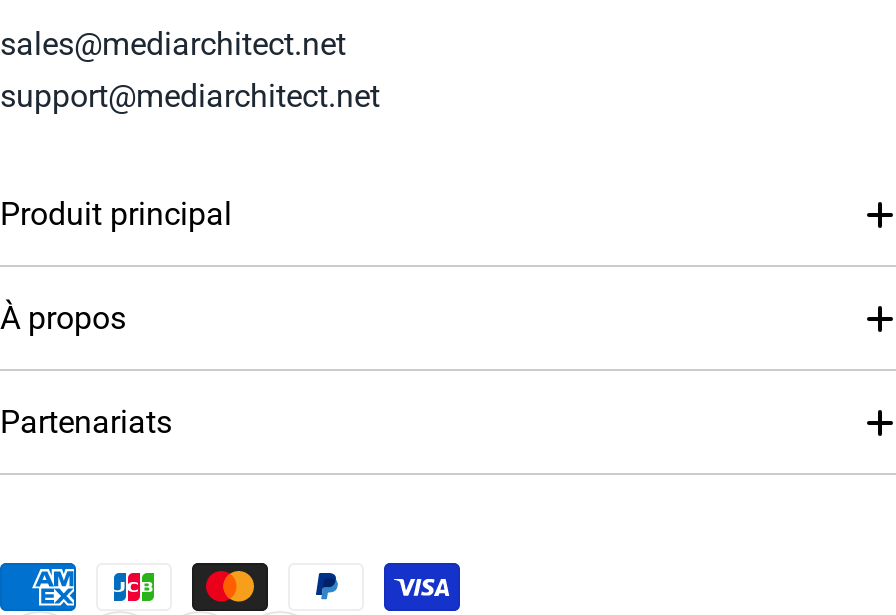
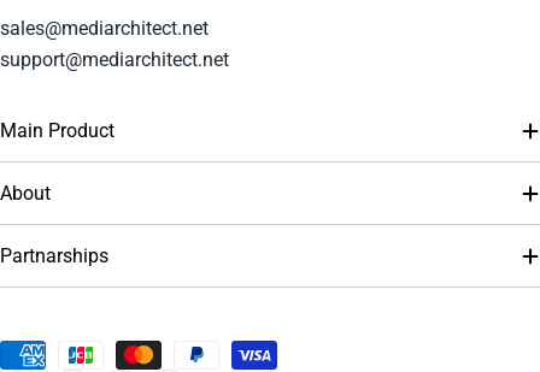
- Produit principal
+ Main Product

- À propos
+ About

- Partenariats
+ Partnarships
